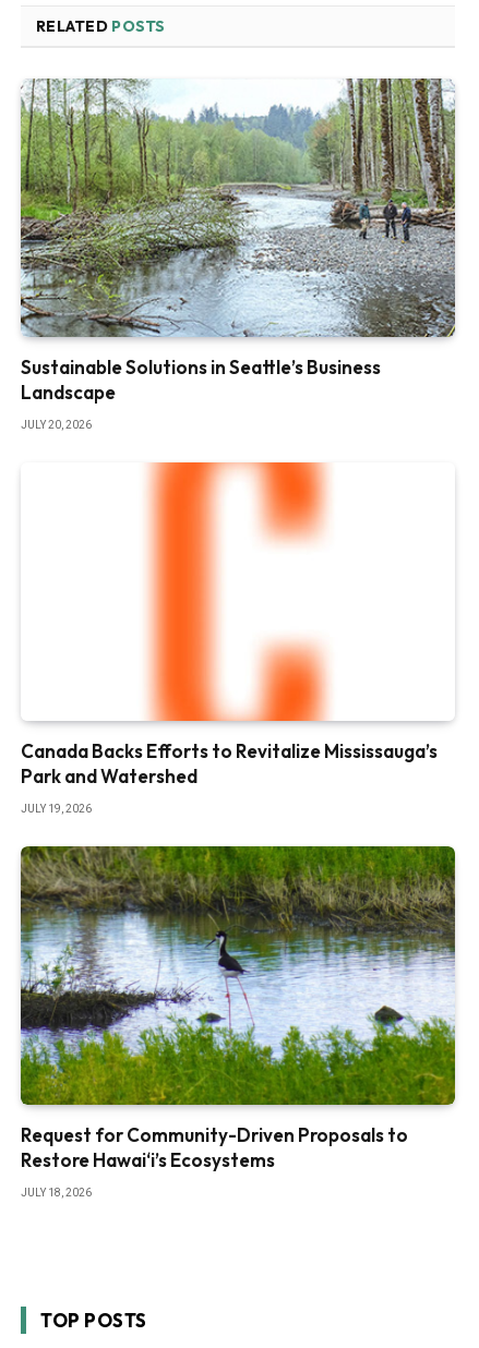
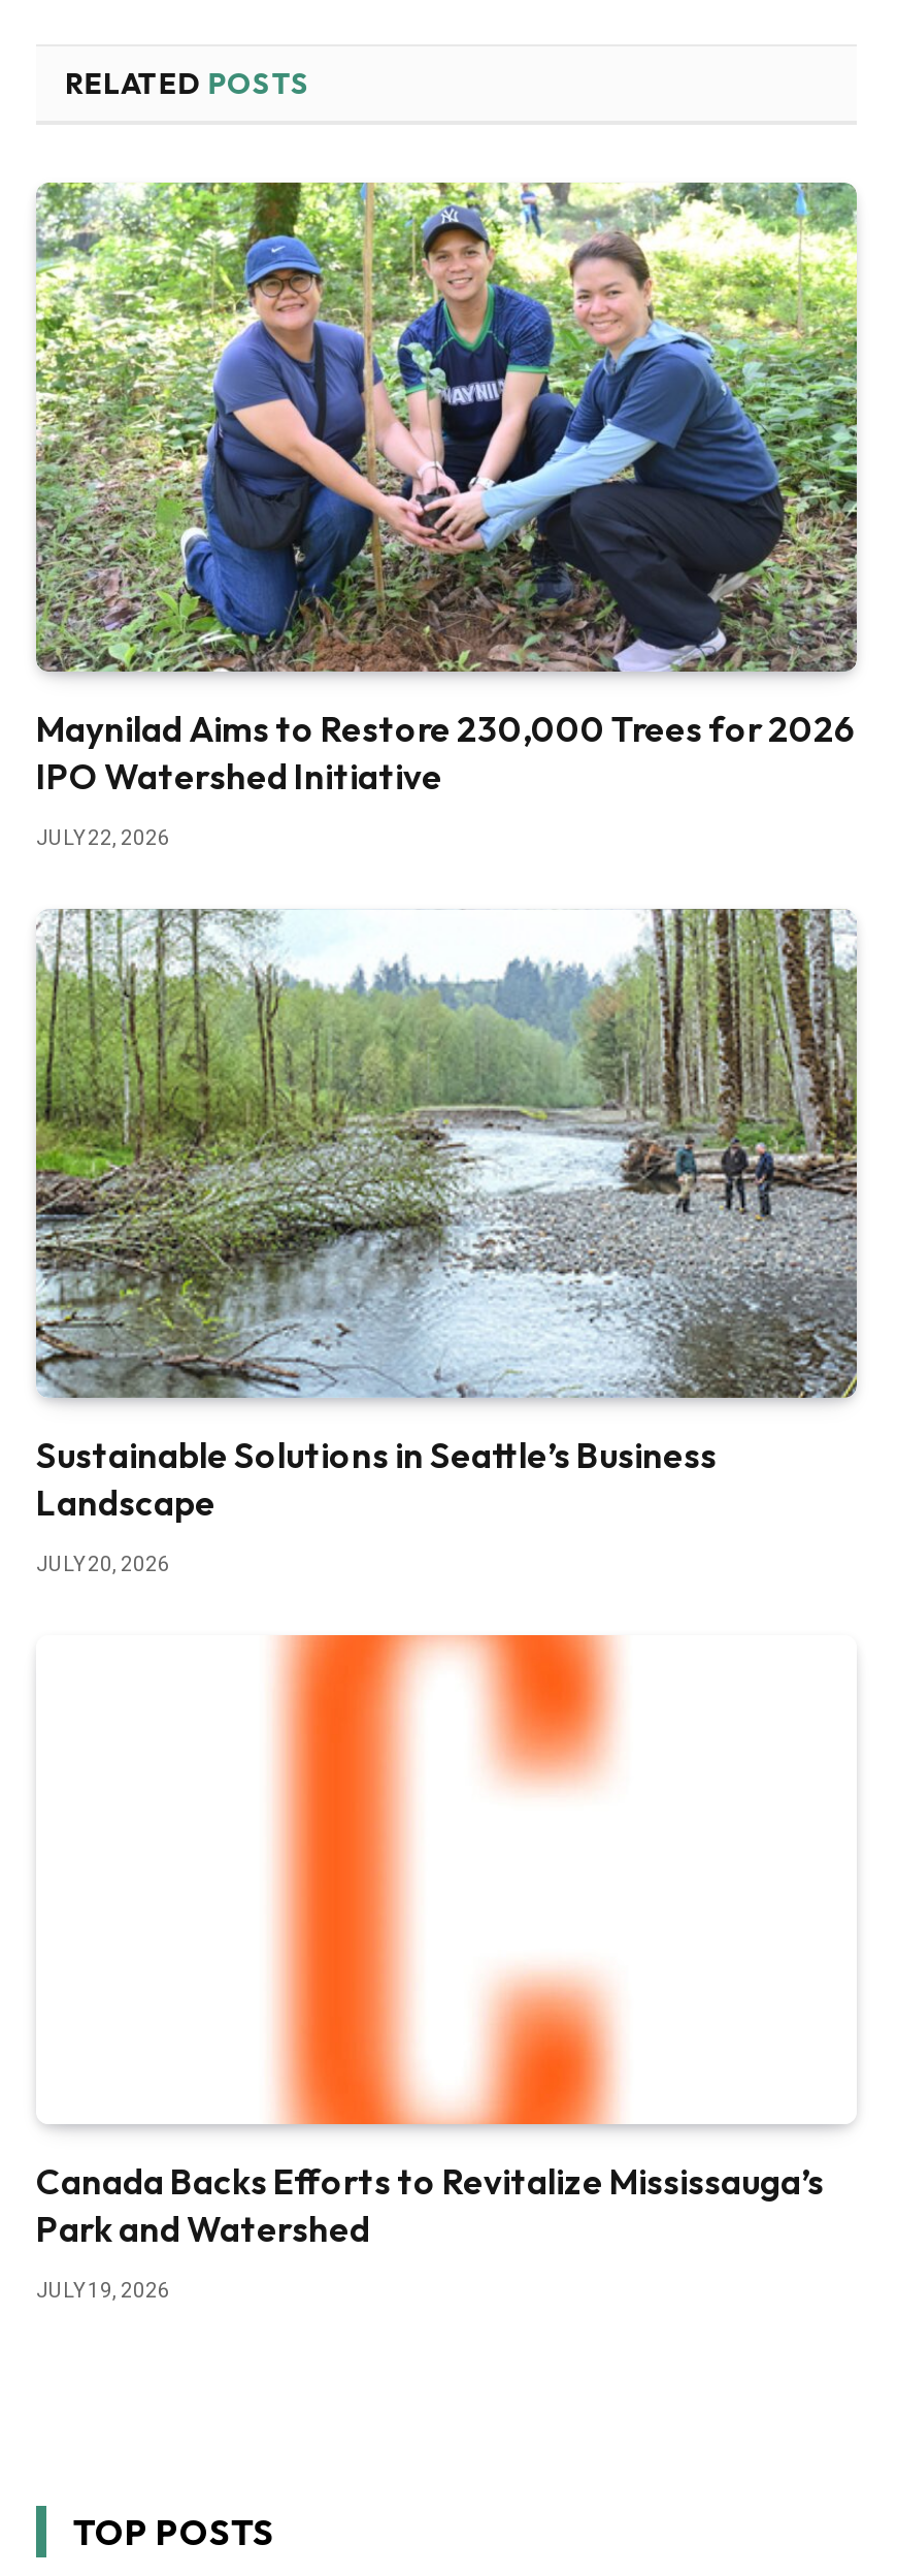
+ [image]
+ Maynilad Aims to Restore 230,000 Trees for 2026
+ IPO Watershed Initiative
+ JULY 22, 2026

moved down: [image] | Sustainable Solutions in Seattle’s Business | Landscape | JULY 20, 2026 | Canada Backs Efforts to Revitalize Mississauga’s | Park and Watershed | JULY 19, 2026

- [image]
- Request for Community-Driven Proposals to
- Restore Hawai‘i’s Ecosystems
- JULY 18, 2026
